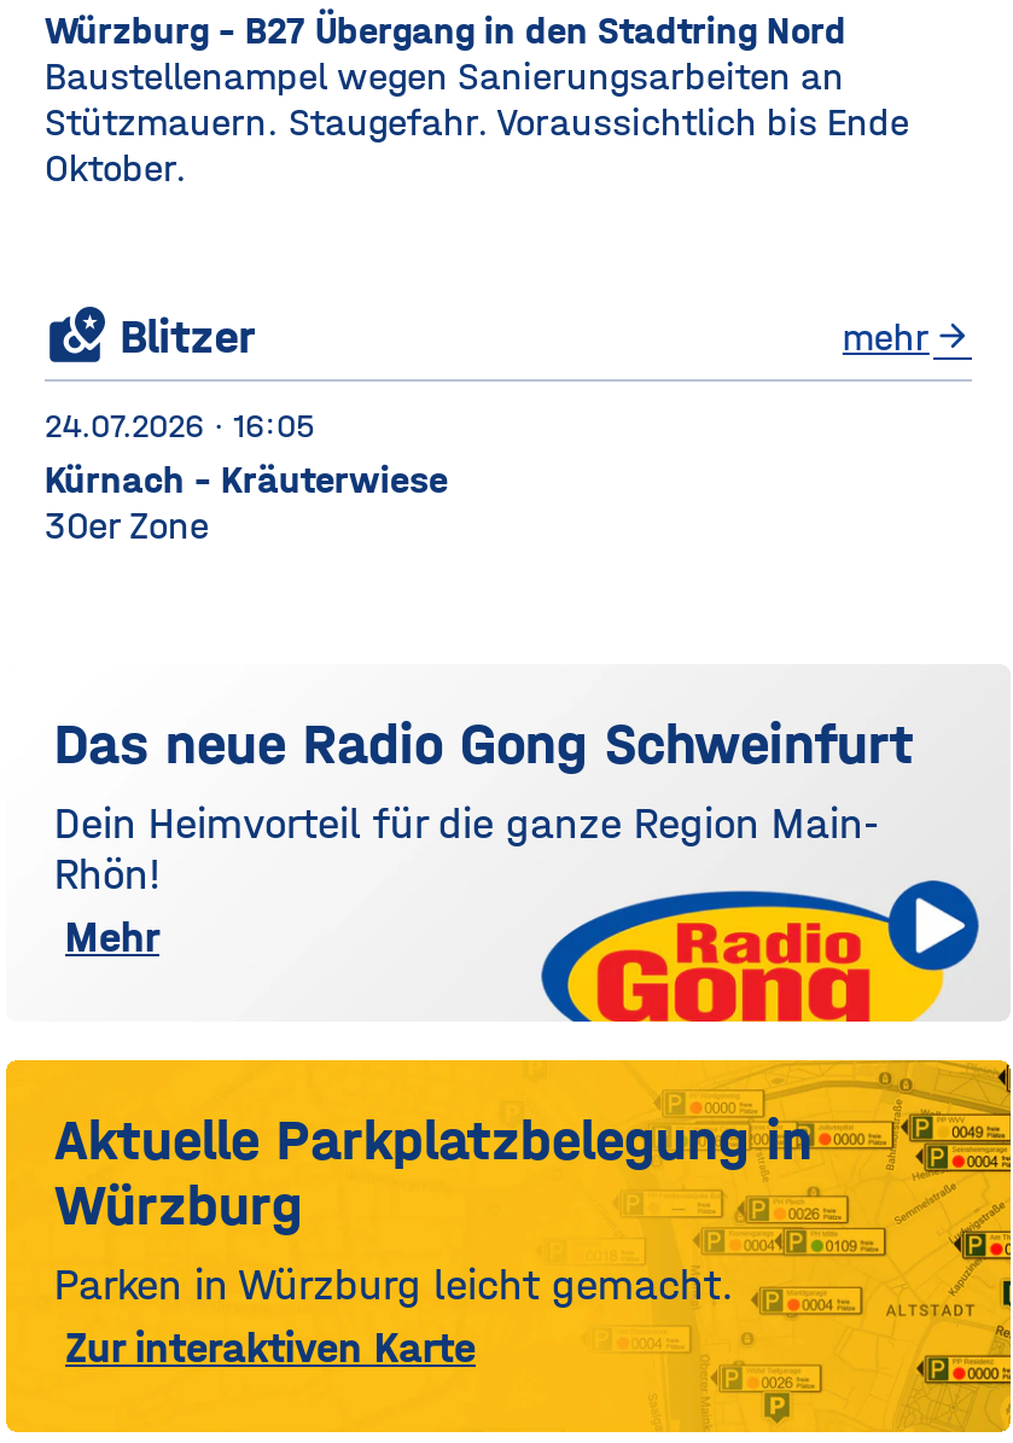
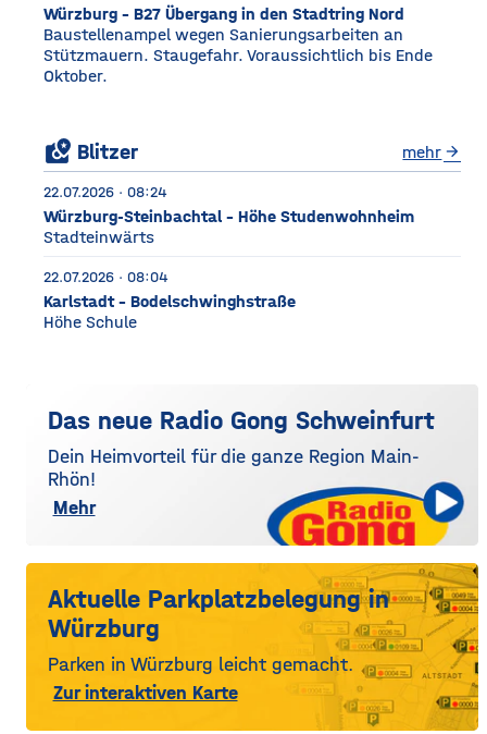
- 24.07.2026 · 16:05
- Kürnach - Kräuterwiese
- 30er Zone
+ 22.07.2026 · 08:24
+ Würzburg-Steinbachtal - Höhe Studenwohnheim
+ Stadteinwärts
+ 22.07.2026 · 08:04
+ Karlstadt - Bodelschwinghstraße
+ Höhe Schule
